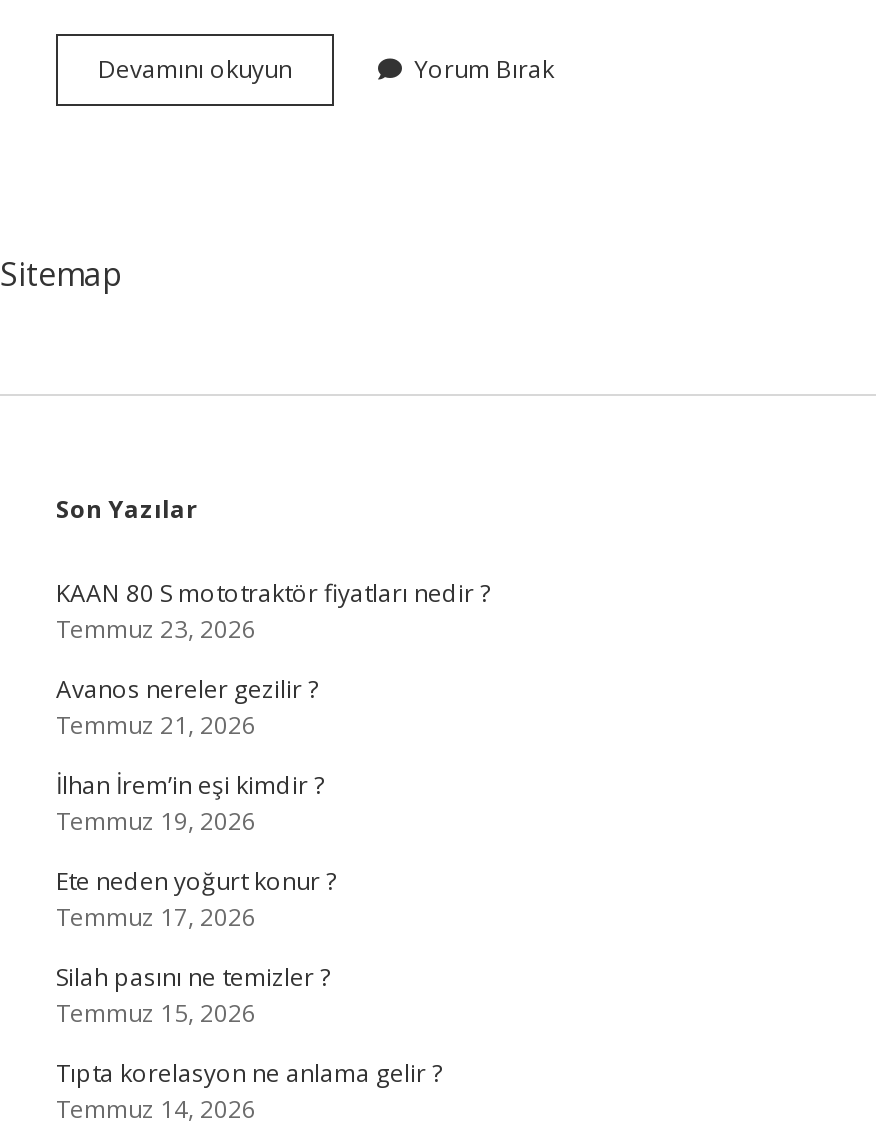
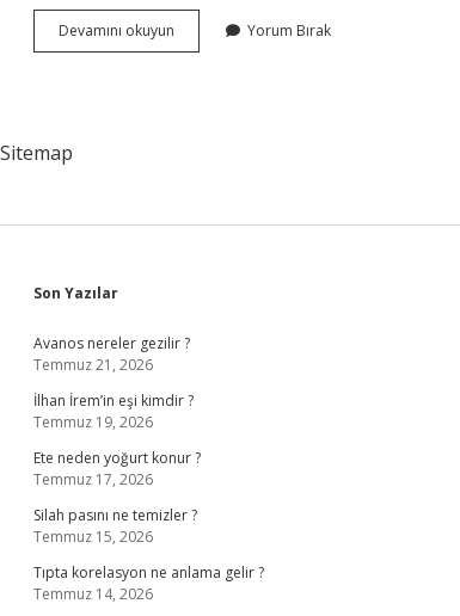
- KAAN 80 S mototraktör fiyatları nedir ?
- Temmuz 23, 2026
